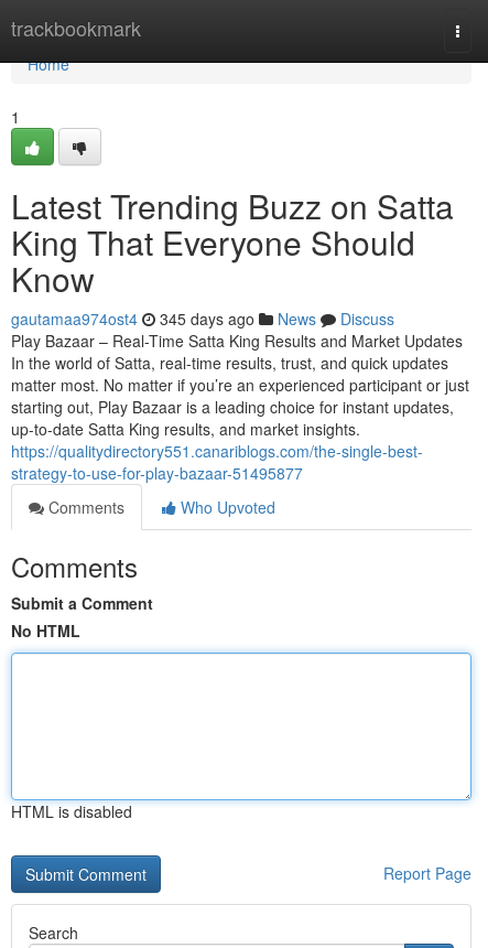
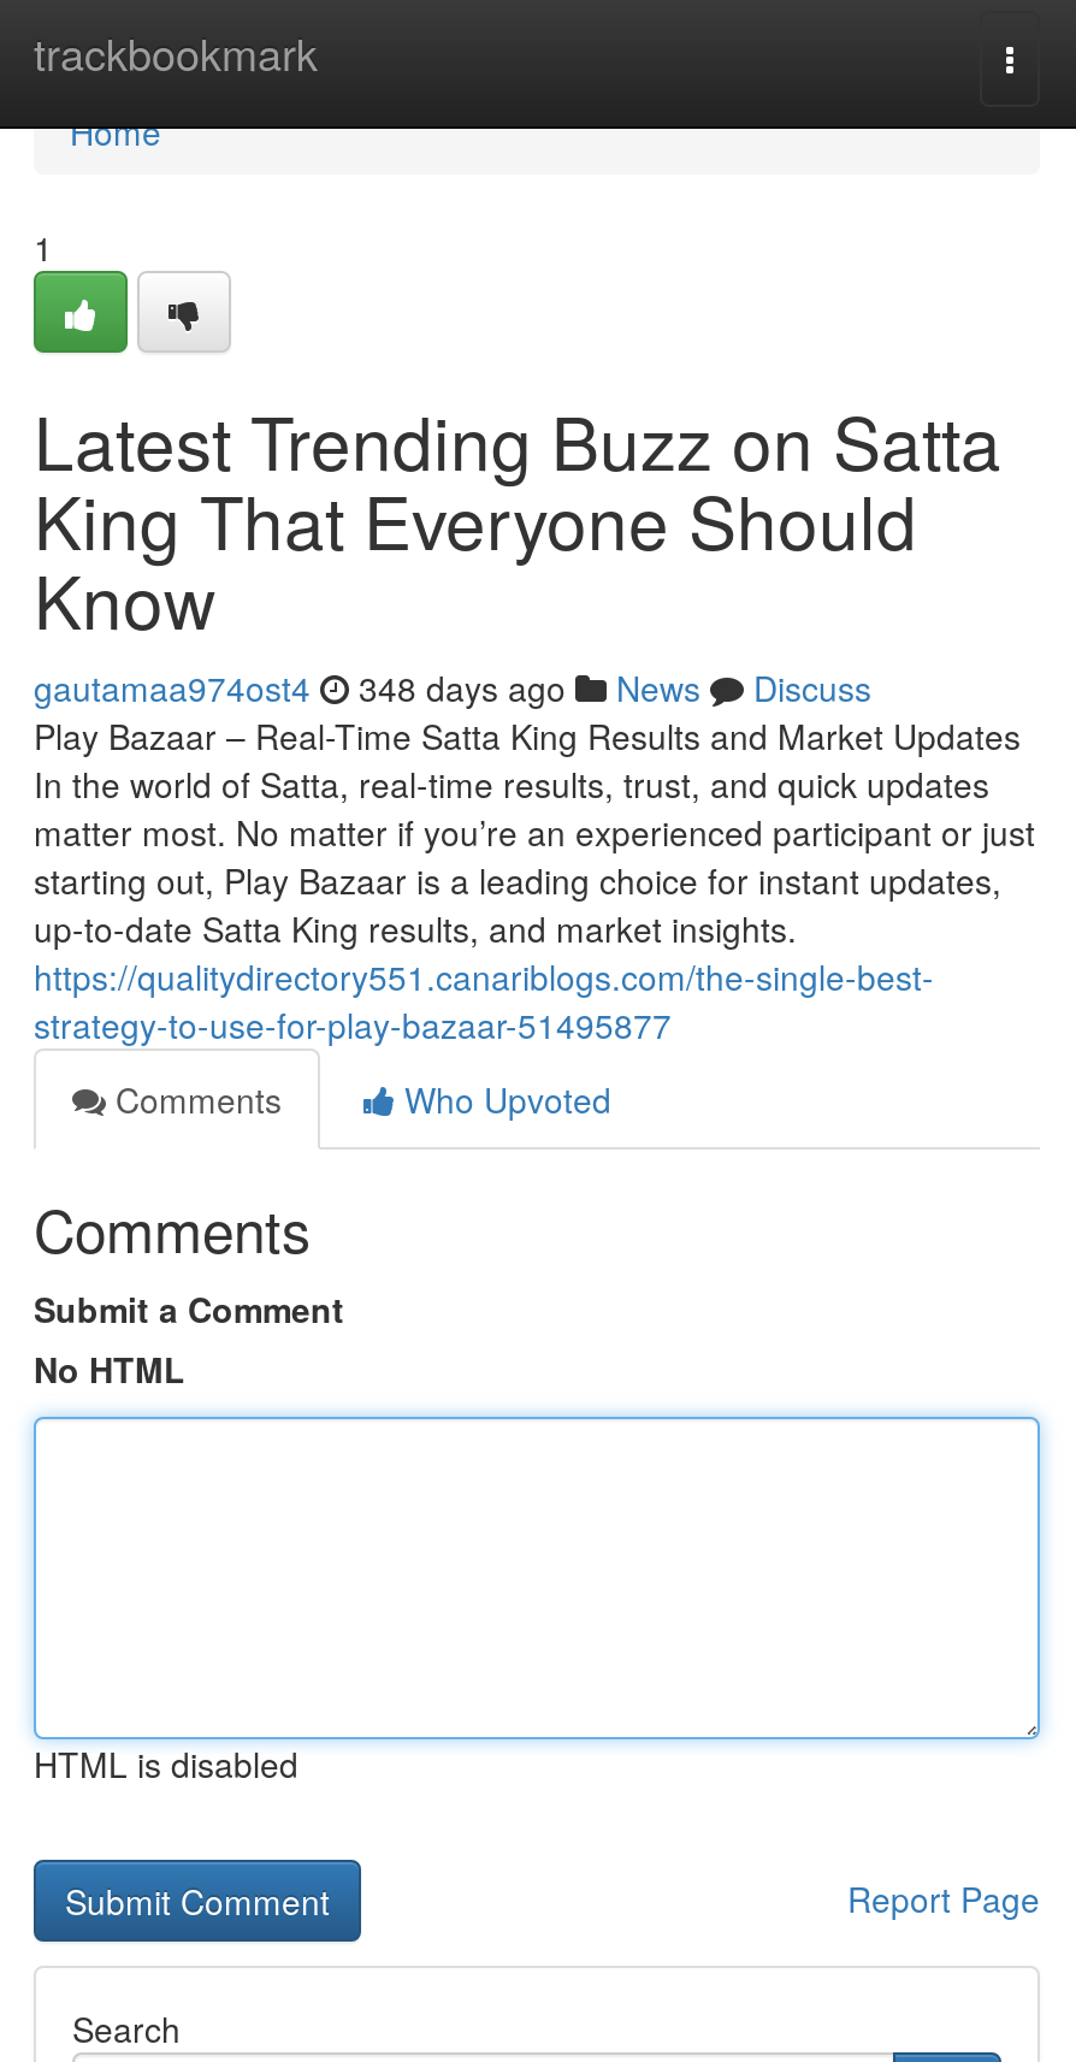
- gautamaa974ost4 345 days ago News Discuss
+ gautamaa974ost4 348 days ago News Discuss
